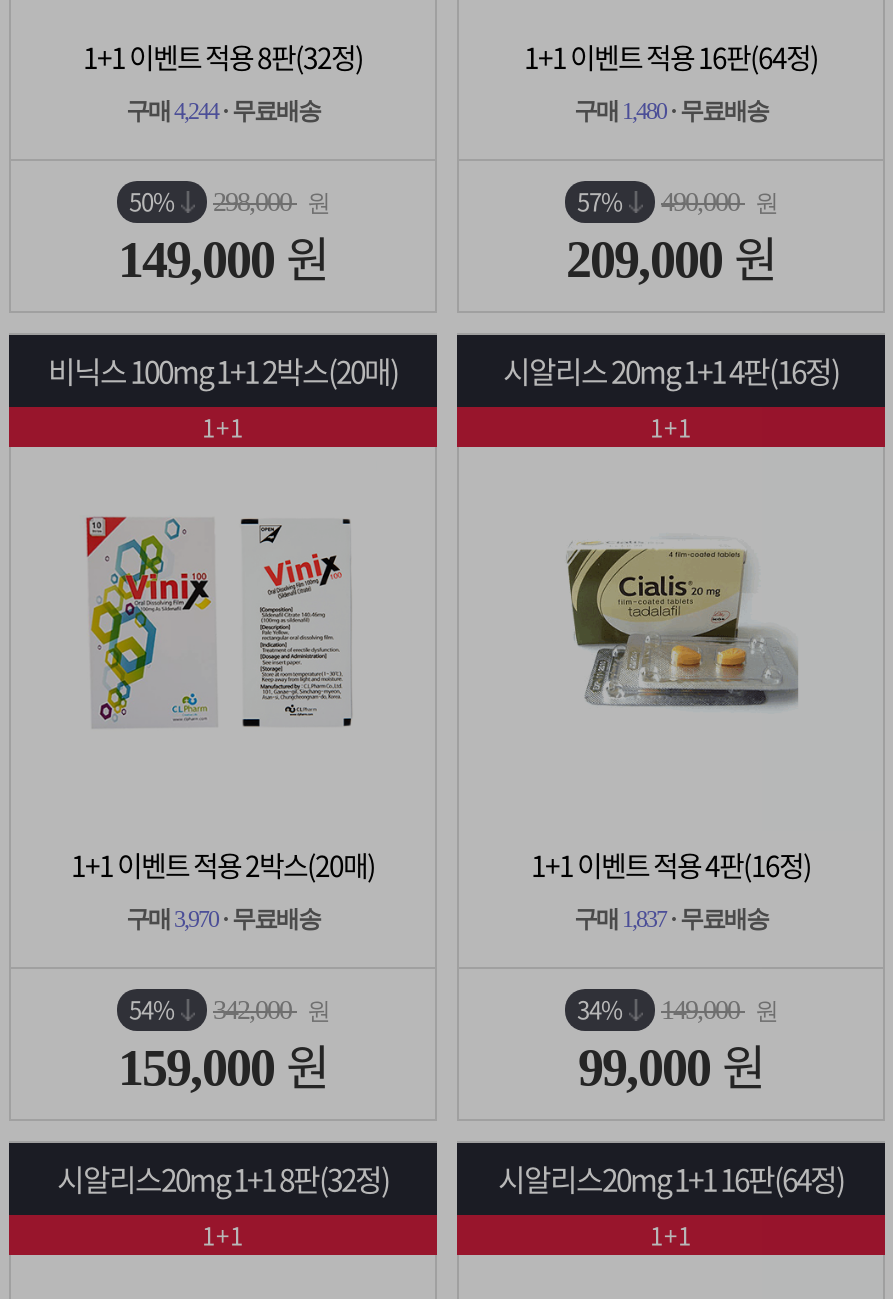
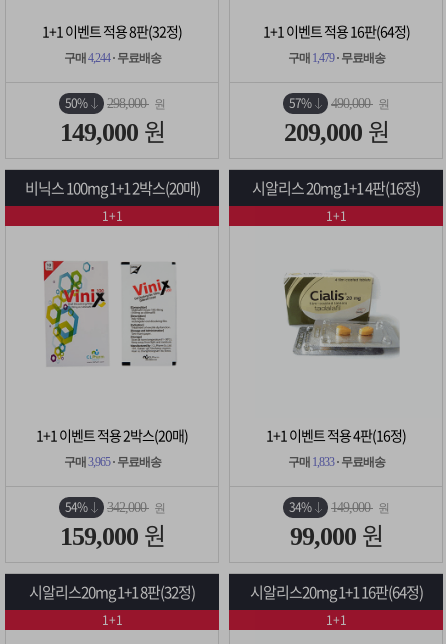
- 구매 1,480 · 무료배송
+ 구매 1,479 · 무료배송

- 구매 3,970 · 무료배송
+ 구매 3,965 · 무료배송

- 구매 1,837 · 무료배송
+ 구매 1,833 · 무료배송
